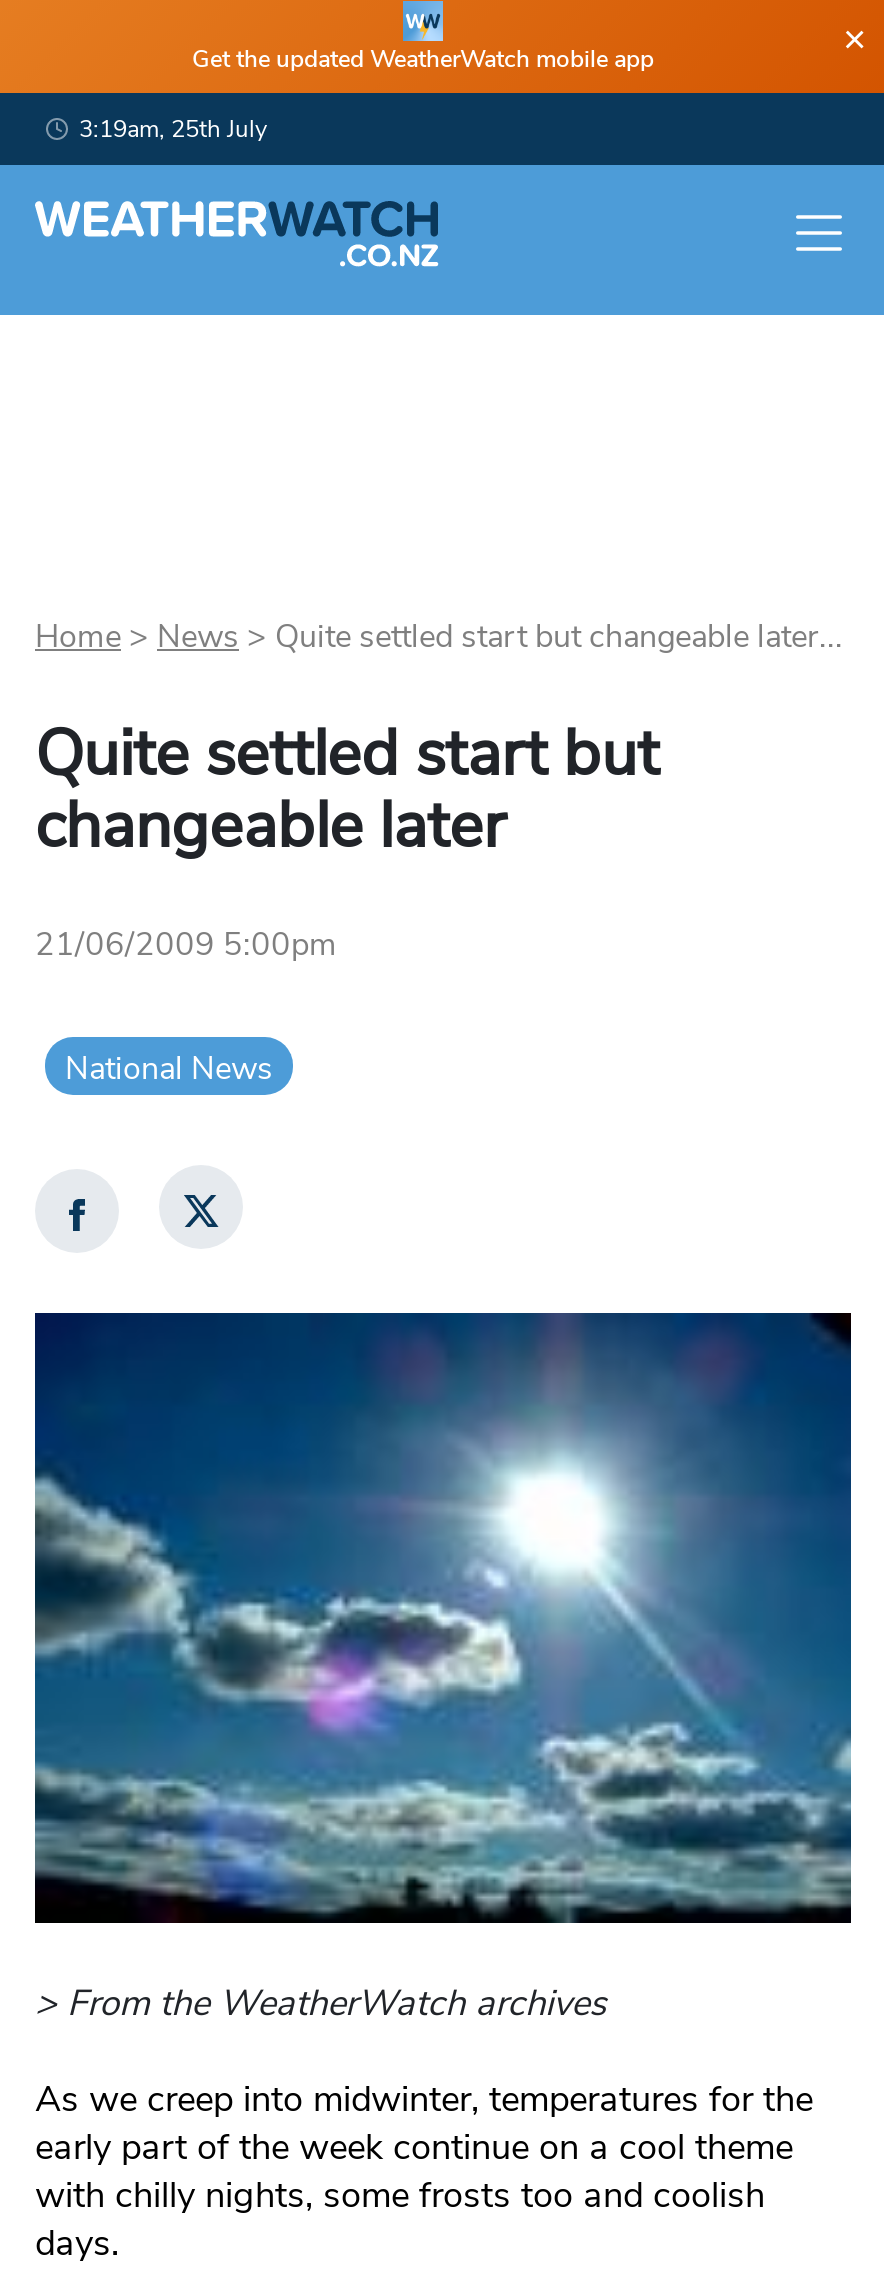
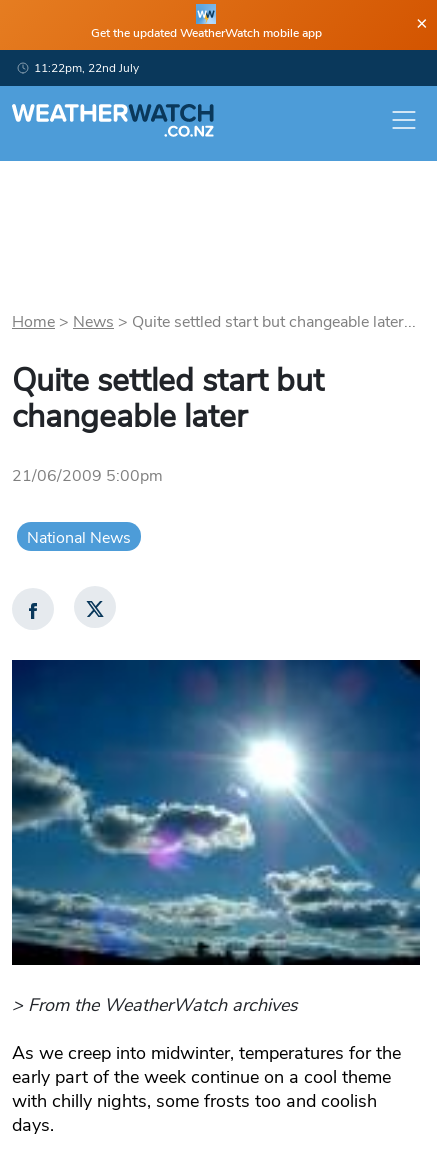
- 3:19am, 25th July
+ 11:22pm, 22nd July
